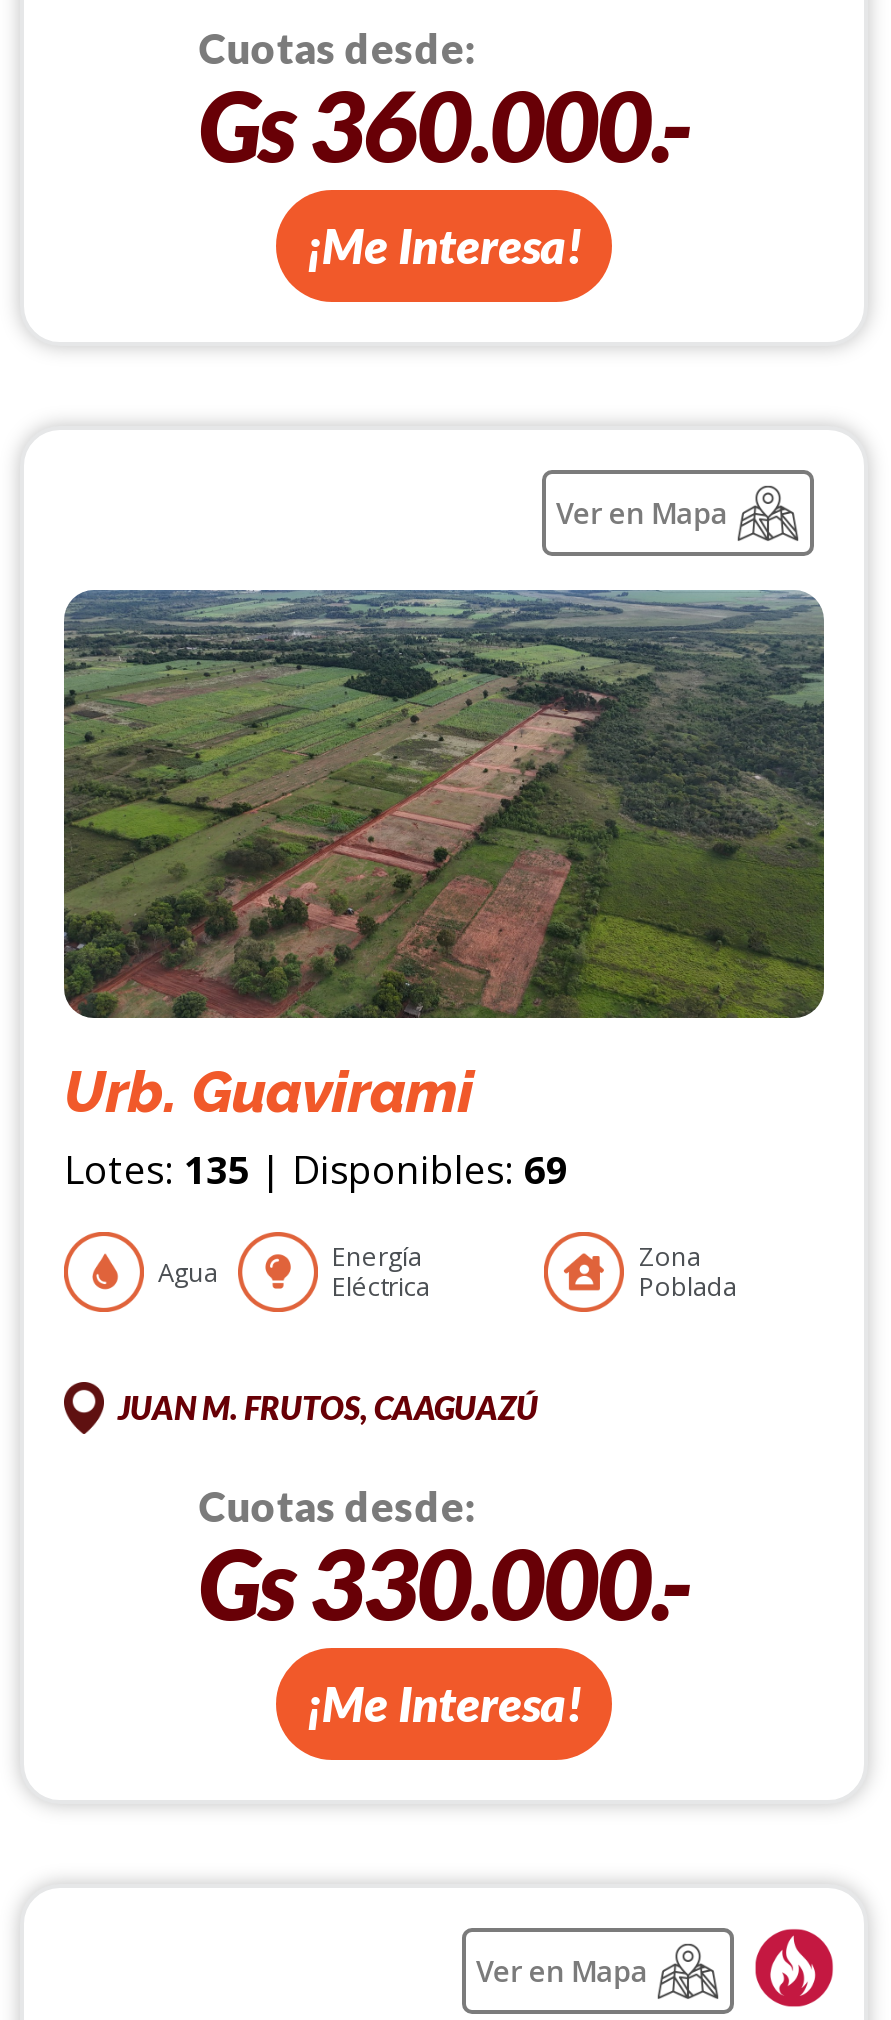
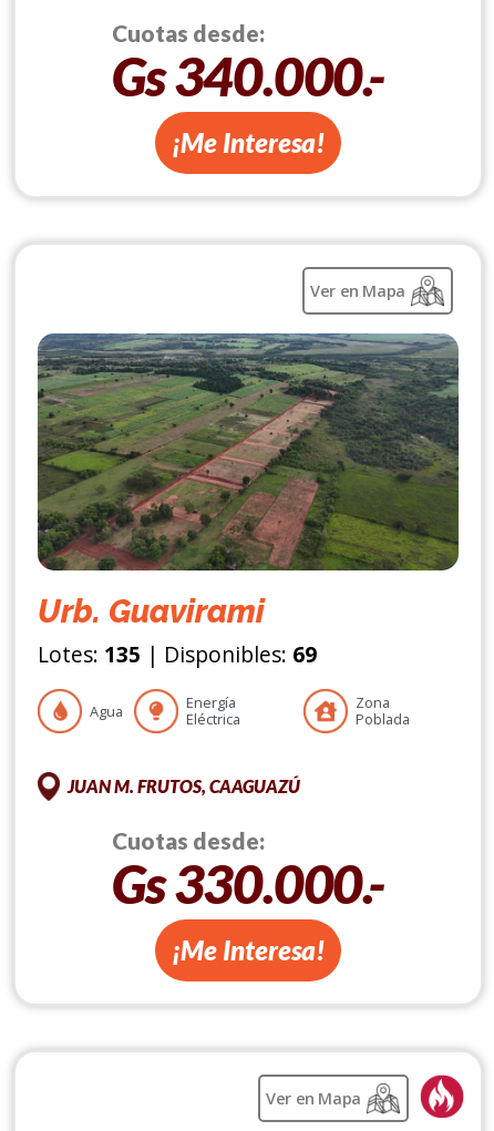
- Gs 360.000.-
+ Gs 340.000.-
